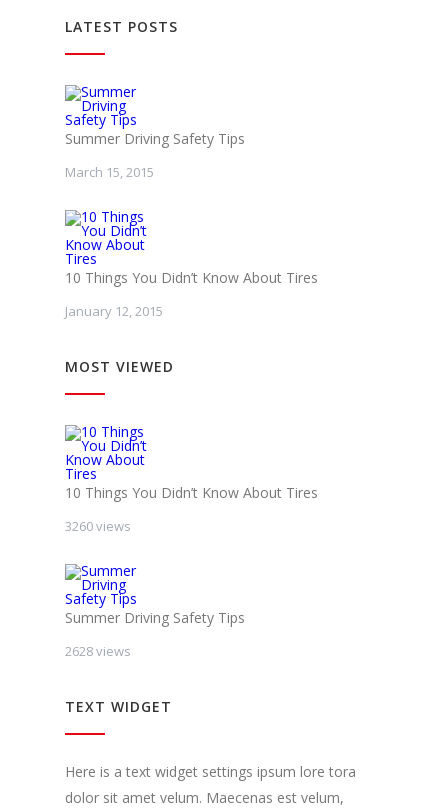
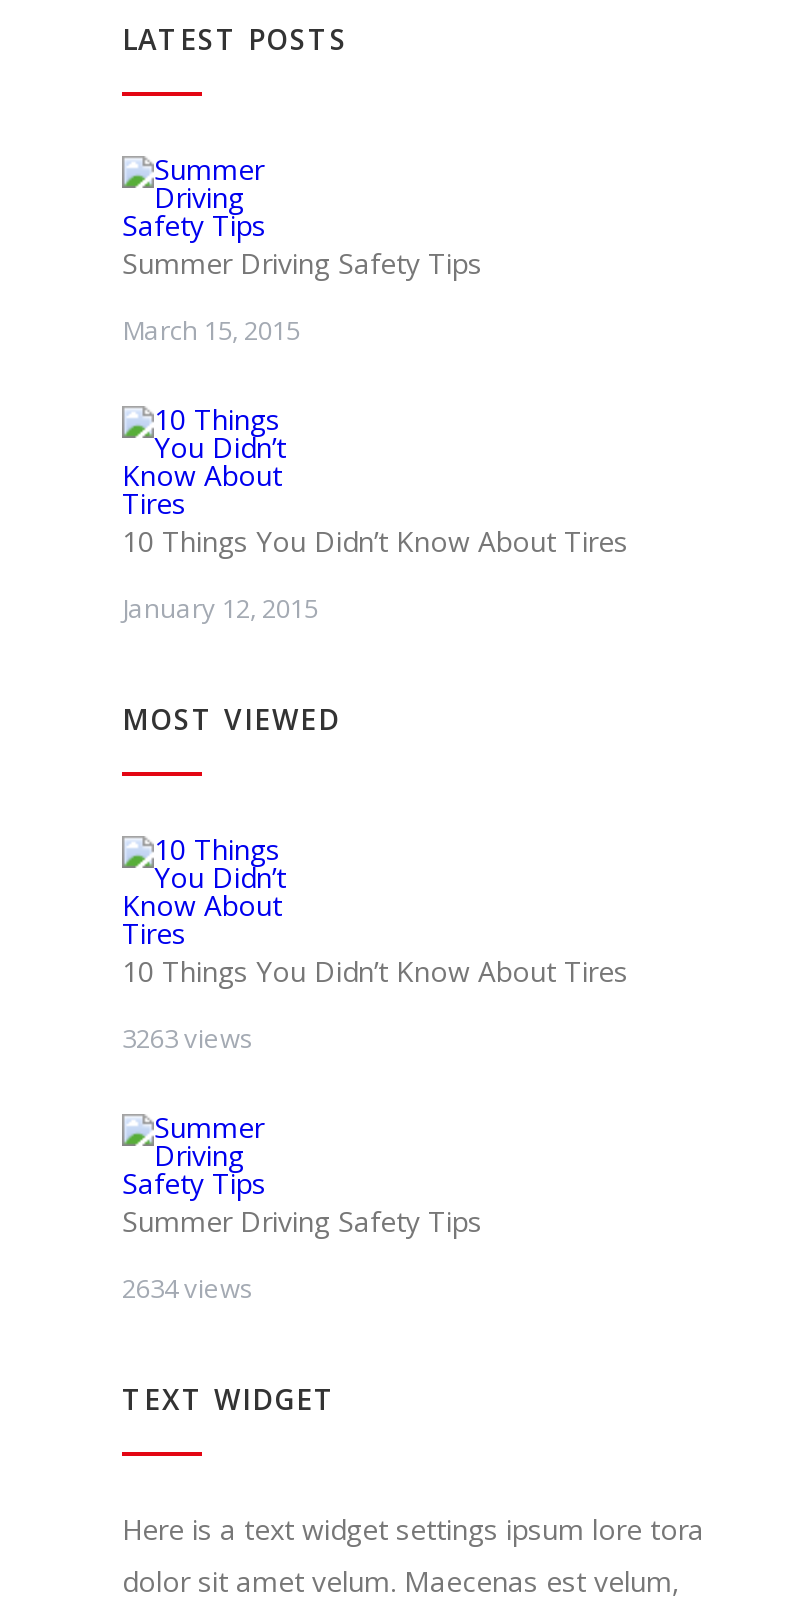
- 3260 views
+ 3263 views

- 2628 views
+ 2634 views
